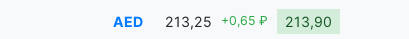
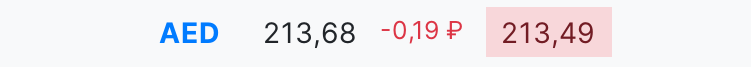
- 213,25 +0,65 ₽
- 213,90
+ 213,68
+ -0,19 ₽
+ 213,49
